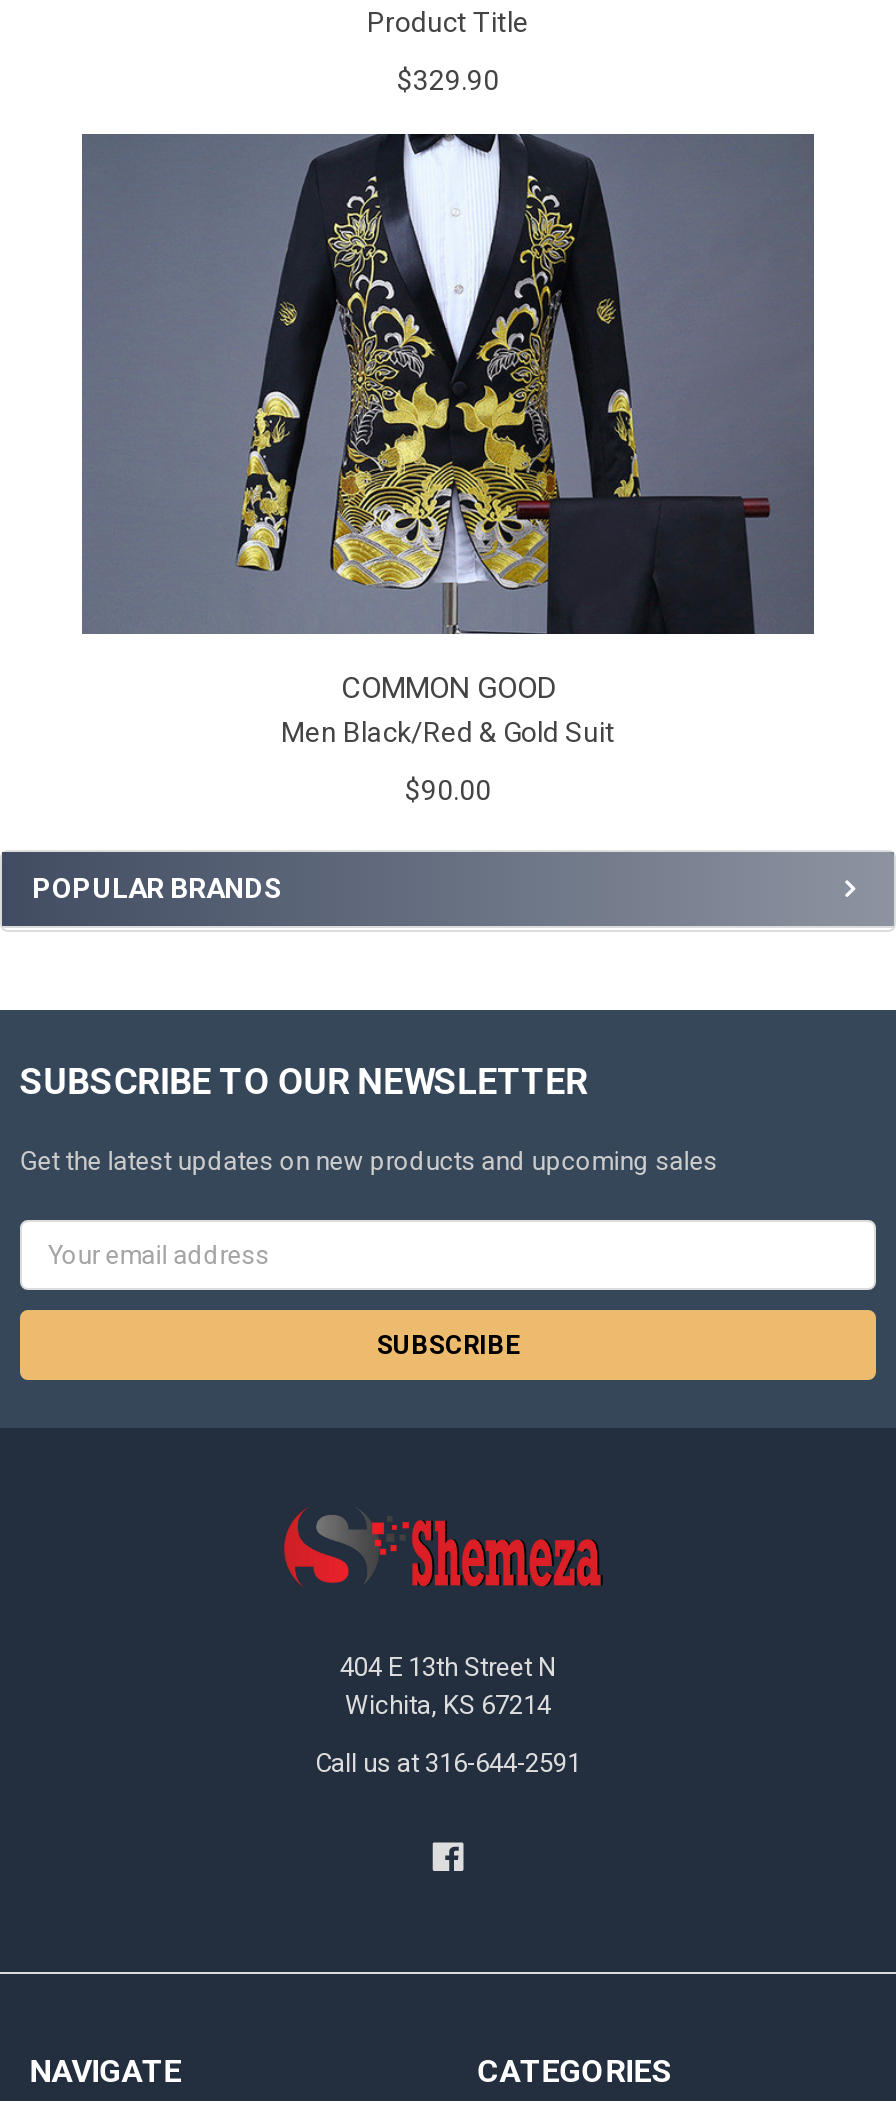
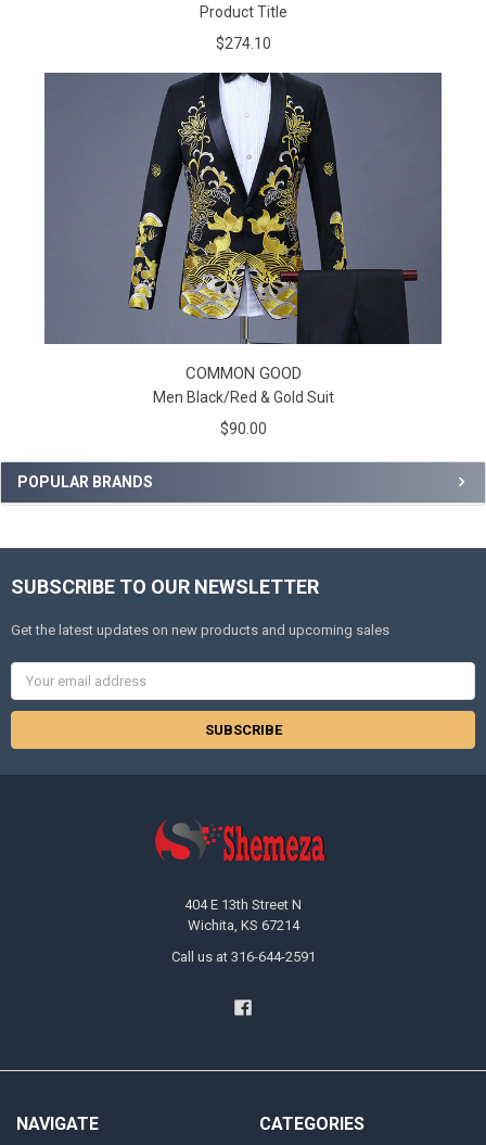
- $329.90
+ $274.10
